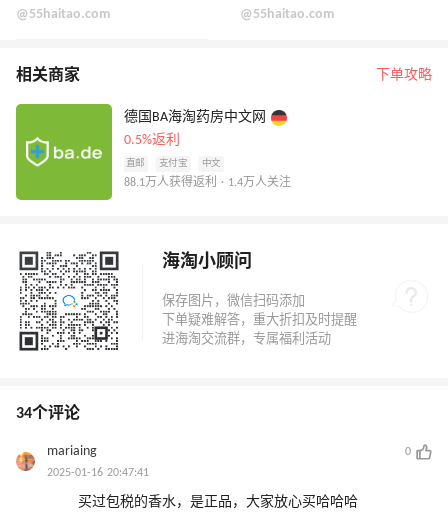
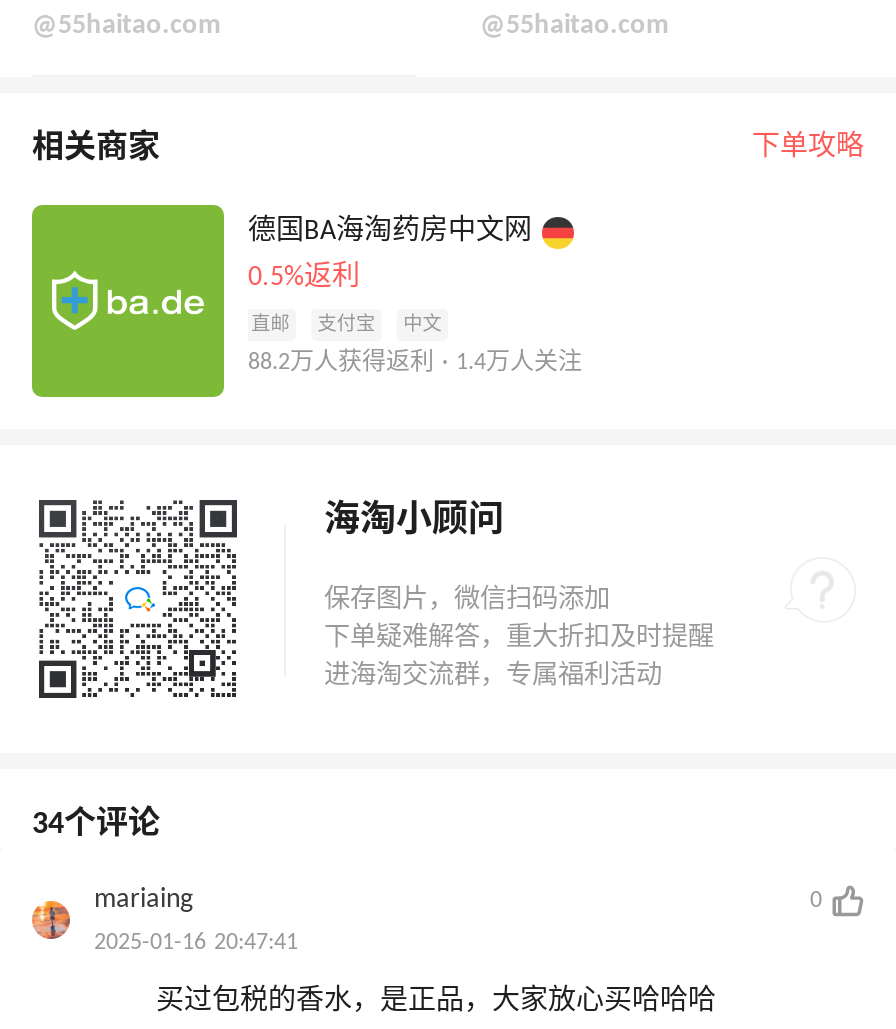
- 88.1万人获得返利 · 1.4万人关注
+ 88.2万人获得返利 · 1.4万人关注
